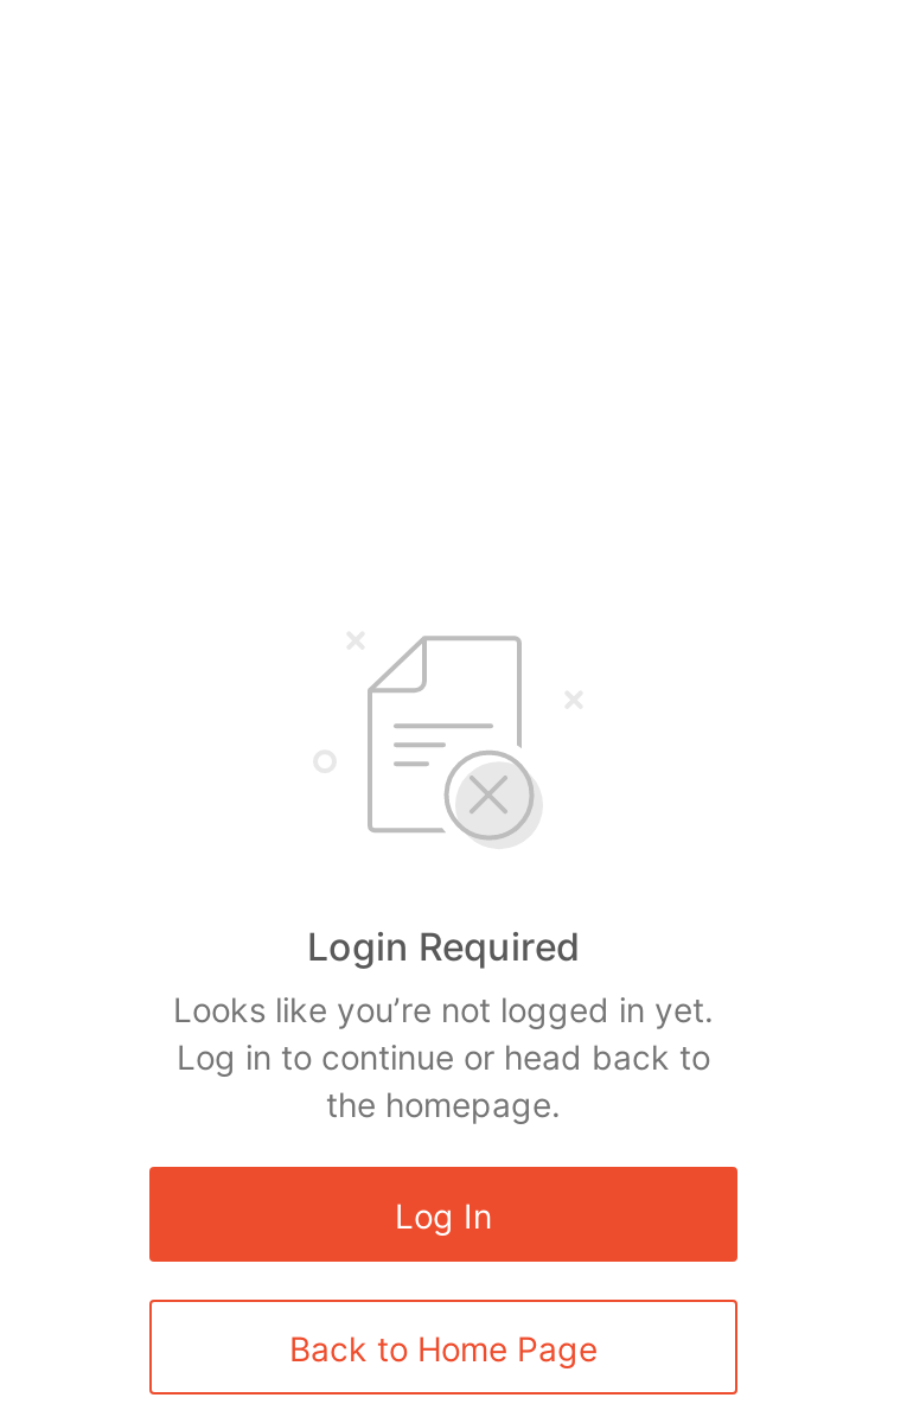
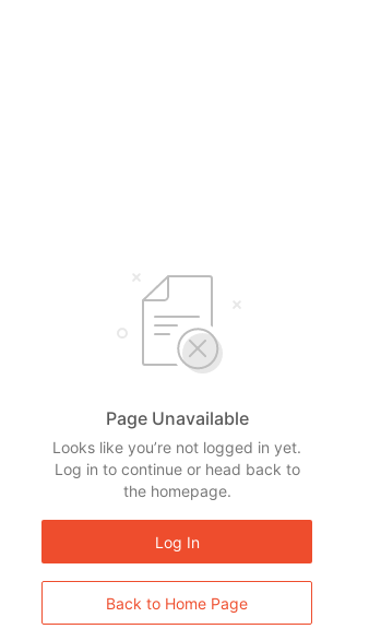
- Login Required
+ Page Unavailable
